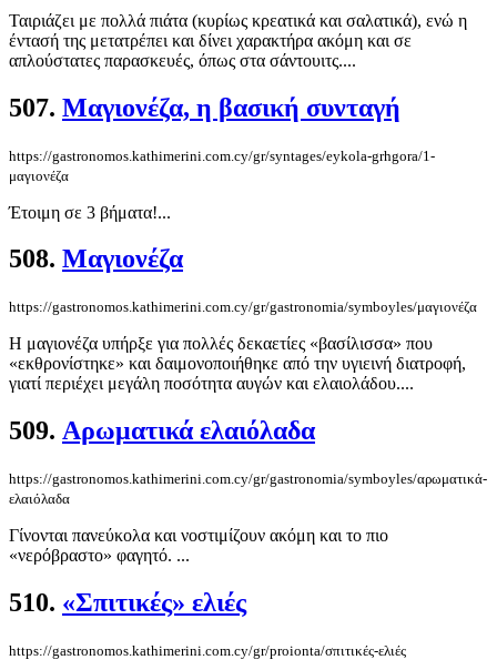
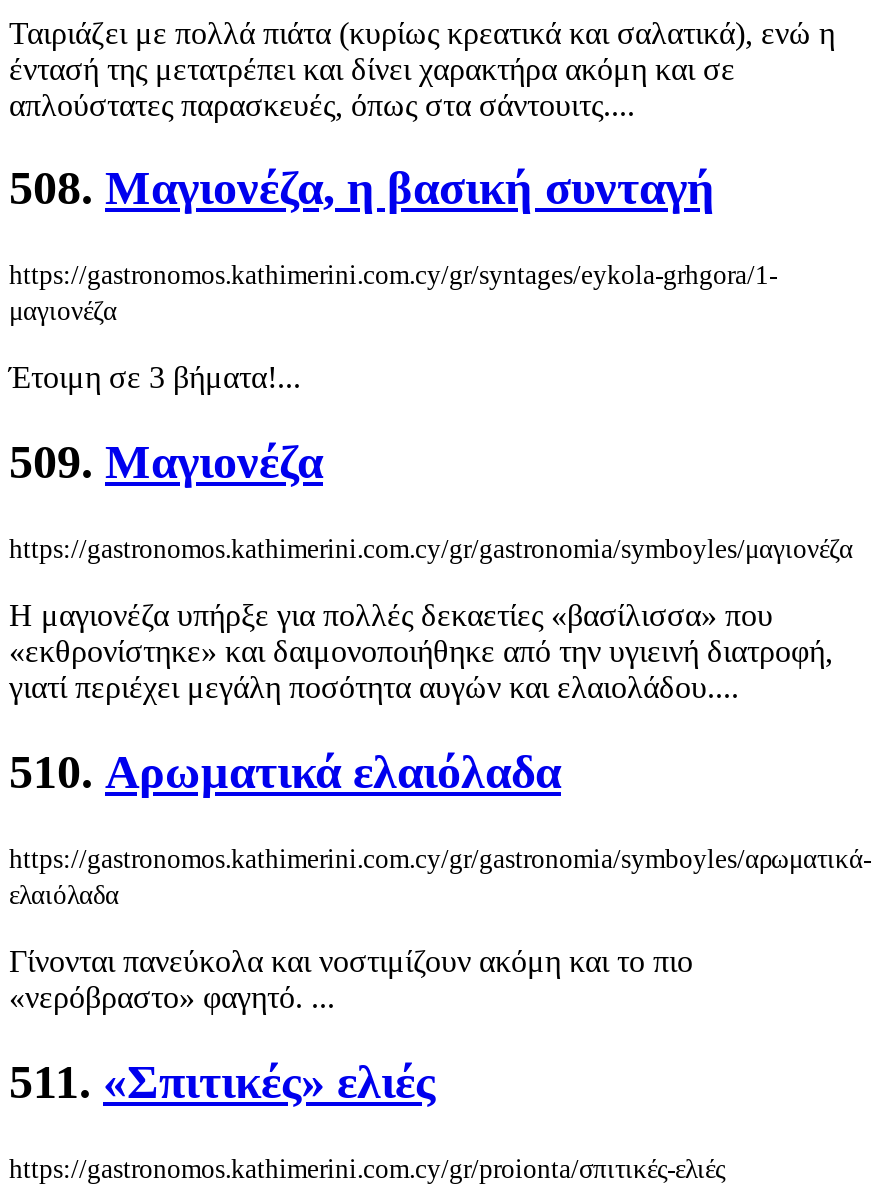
- 507. Μαγιονέζα, η βασική συνταγή
+ 508. Μαγιονέζα, η βασική συνταγή

- 508. Μαγιονέζα
+ 509. Μαγιονέζα

- 509. Αρωματικά ελαιόλαδα
+ 510. Αρωματικά ελαιόλαδα

- 510. «Σπιτικές» ελιές
+ 511. «Σπιτικές» ελιές
